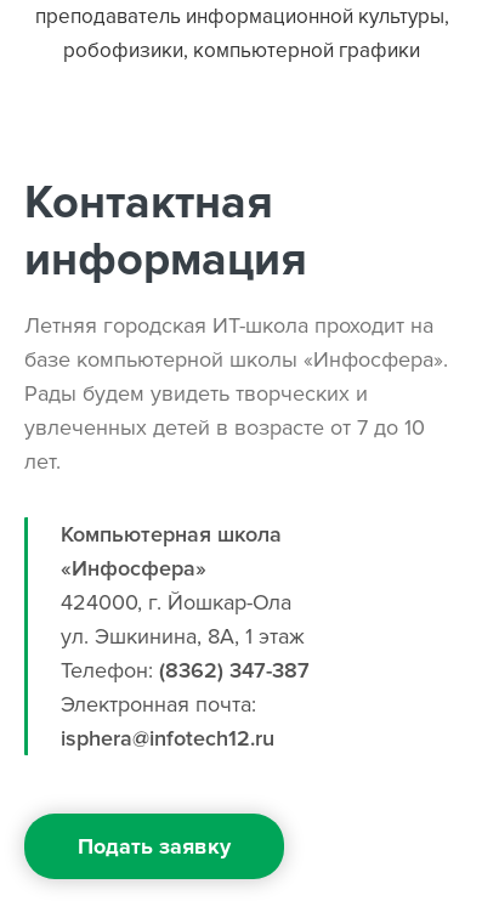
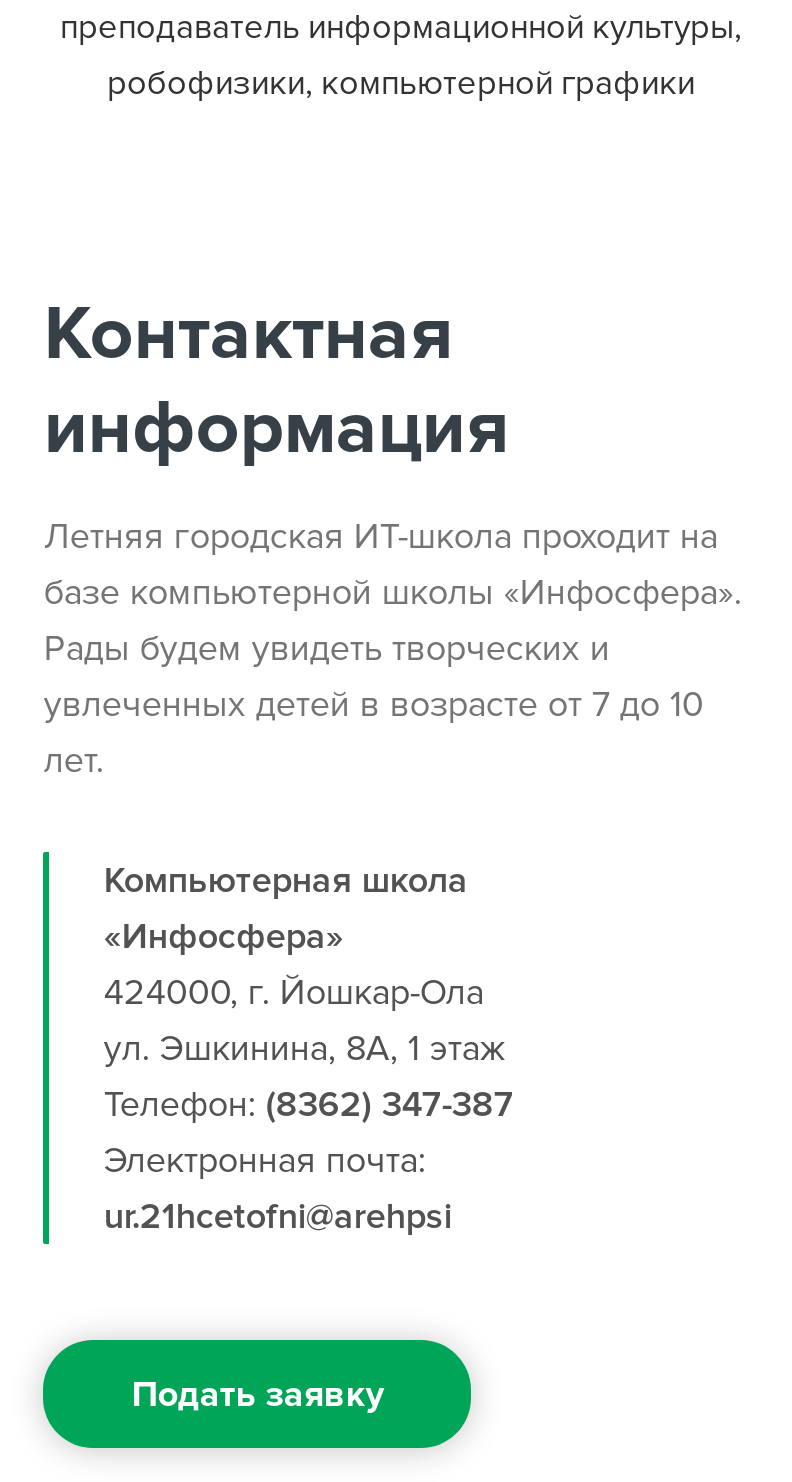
- isphera@infotech12.ru
+ ur.21hcetofni@arehpsi
